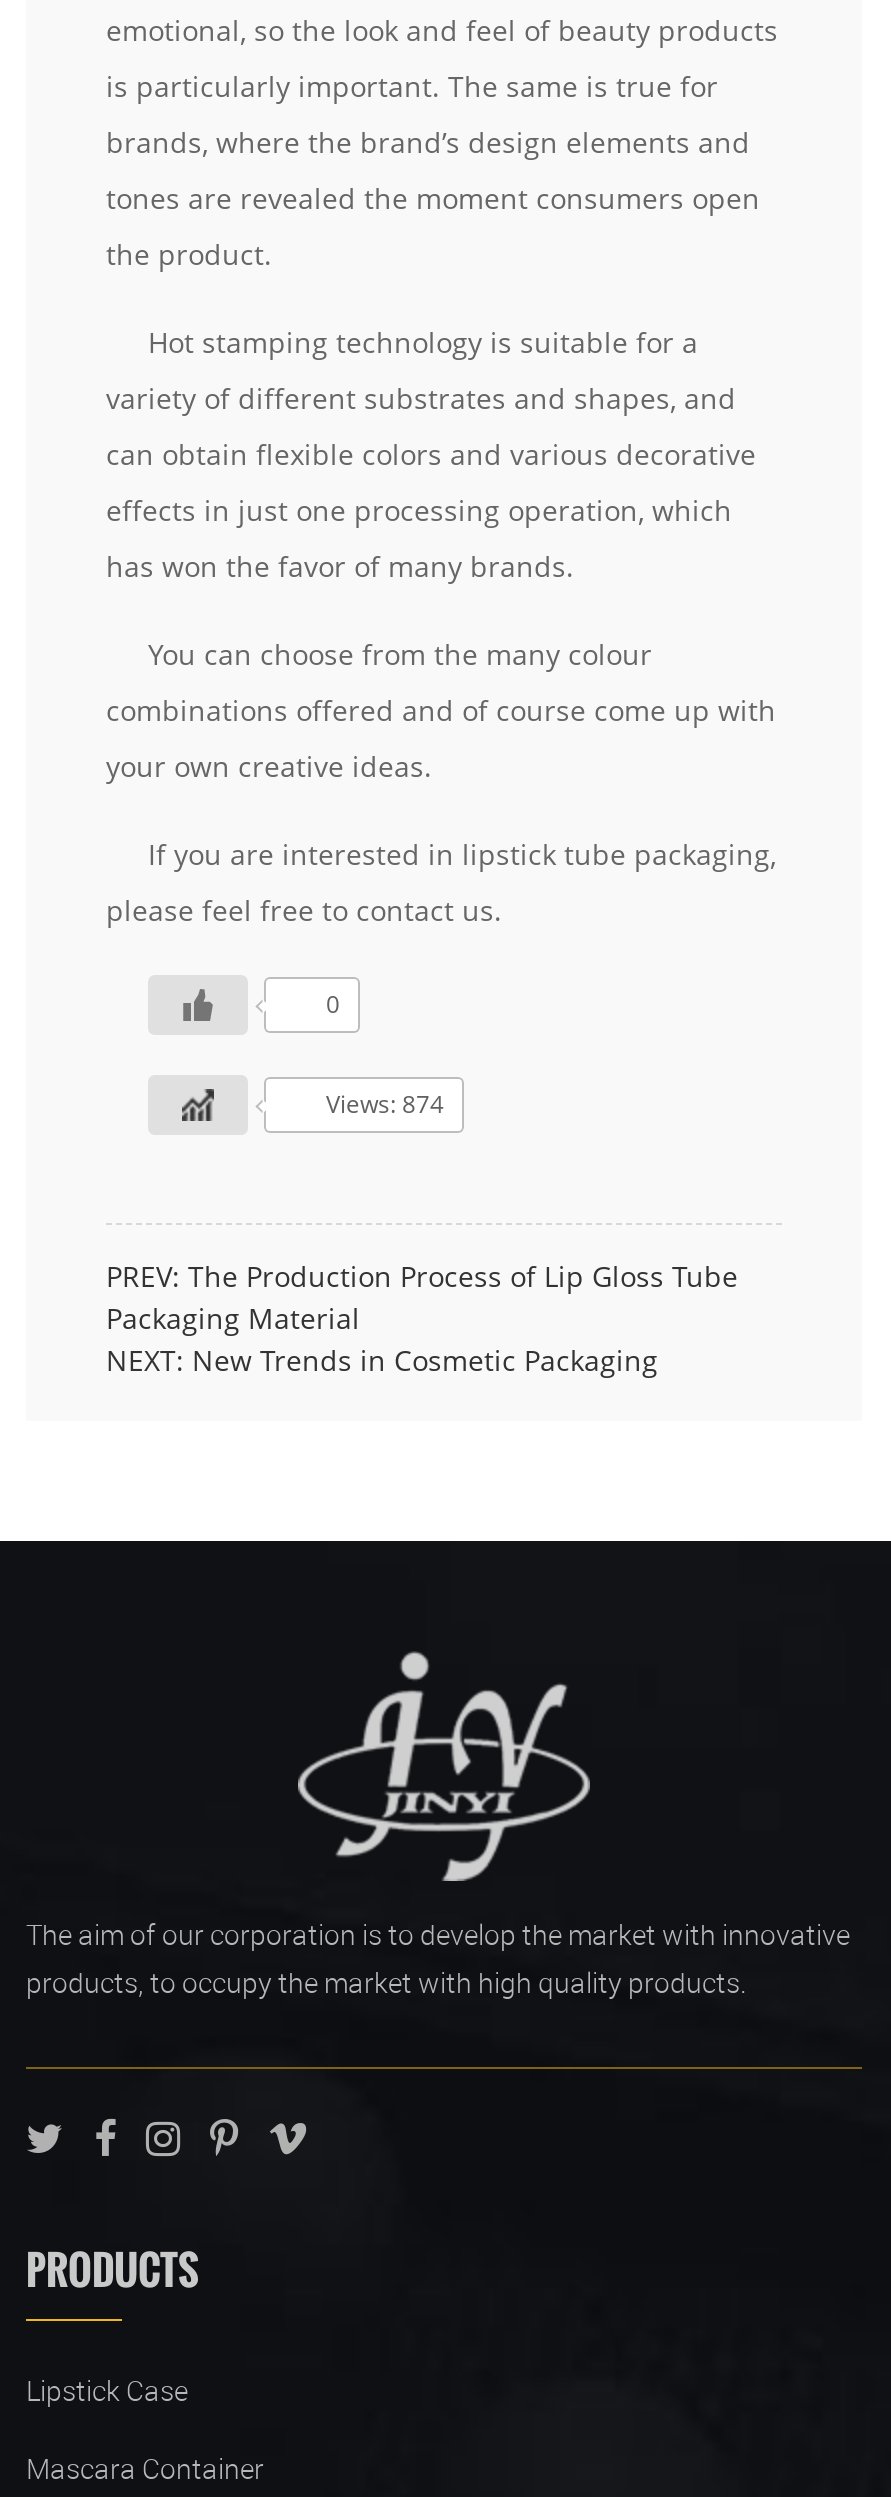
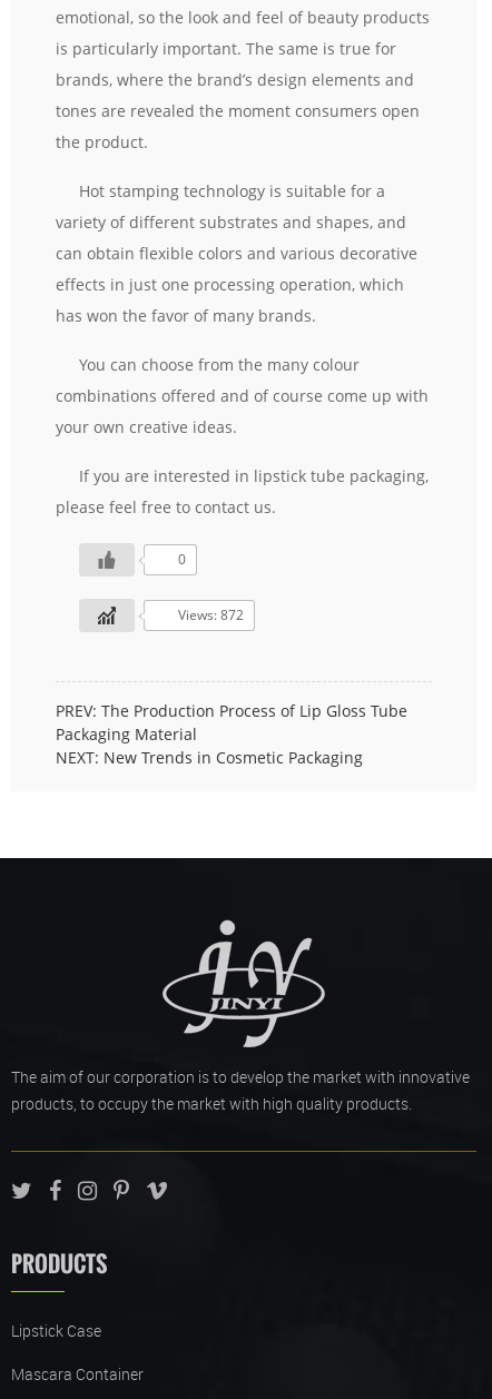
- Views: 874
+ Views: 872
